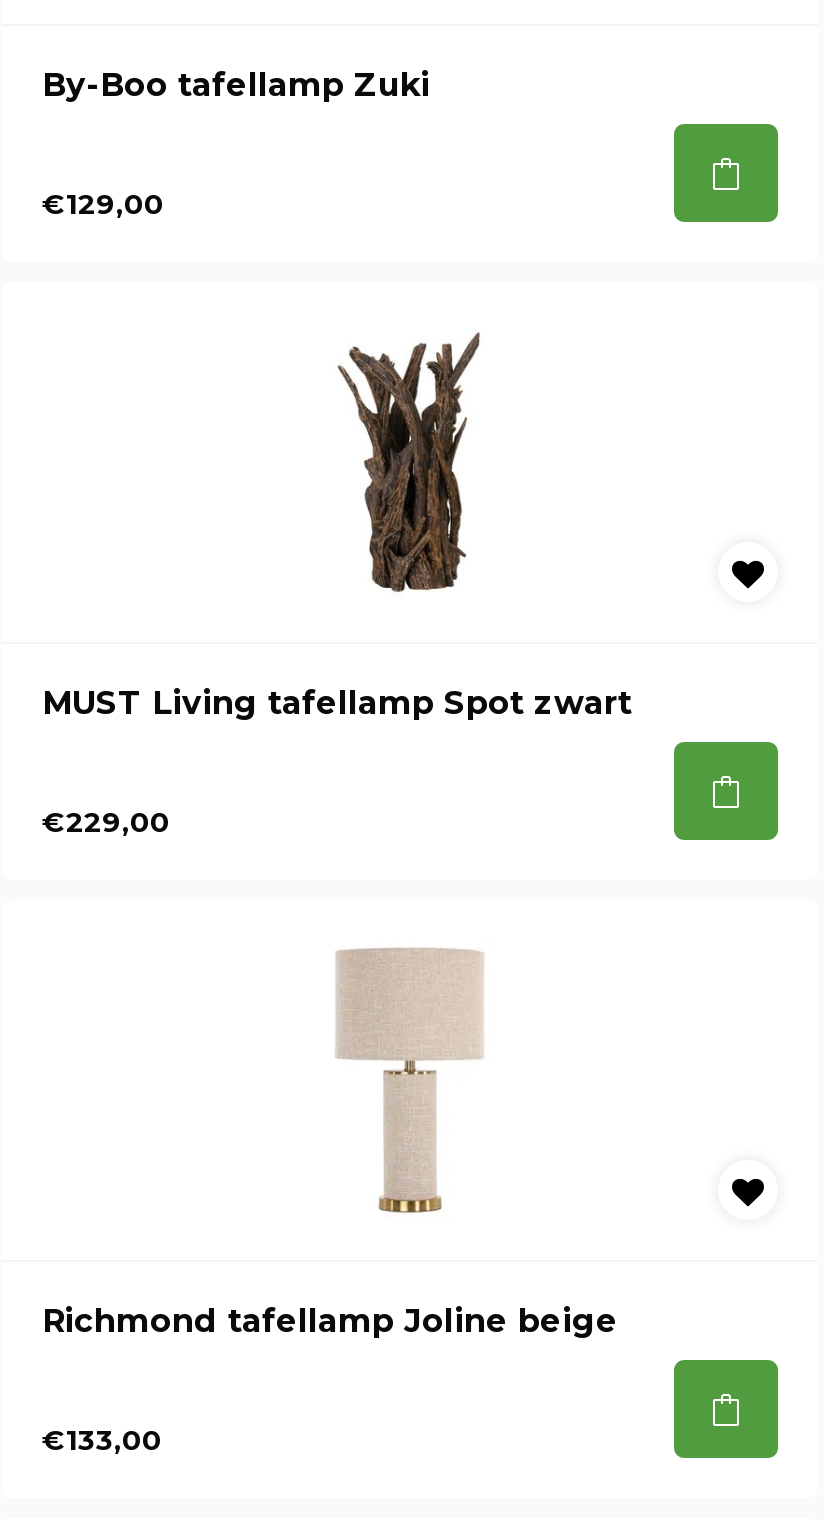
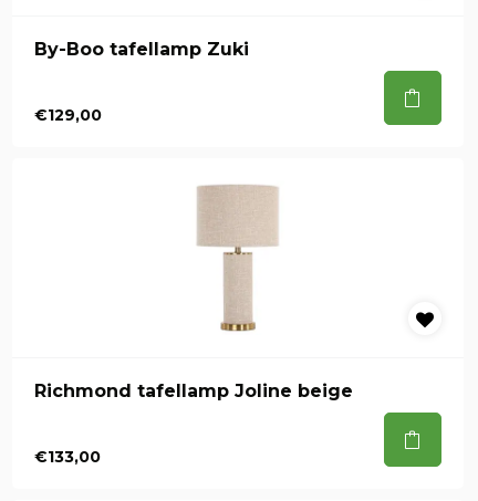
- [image]

- MUST Living tafellamp Spot zwart
- €229,00
